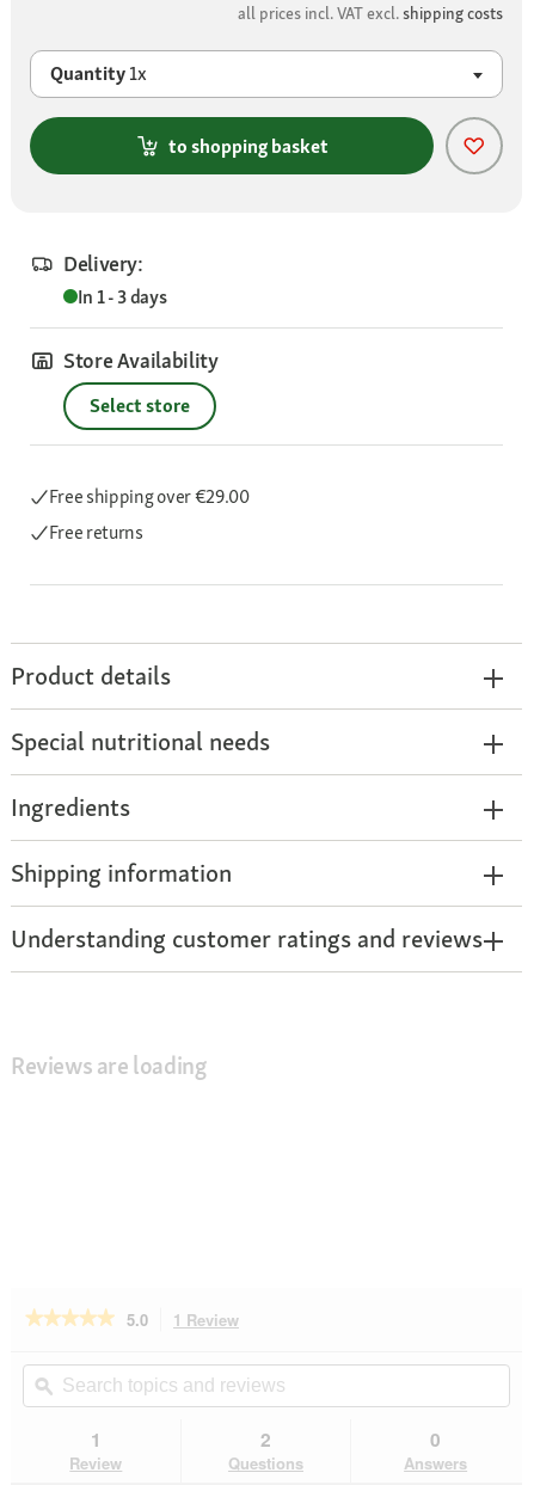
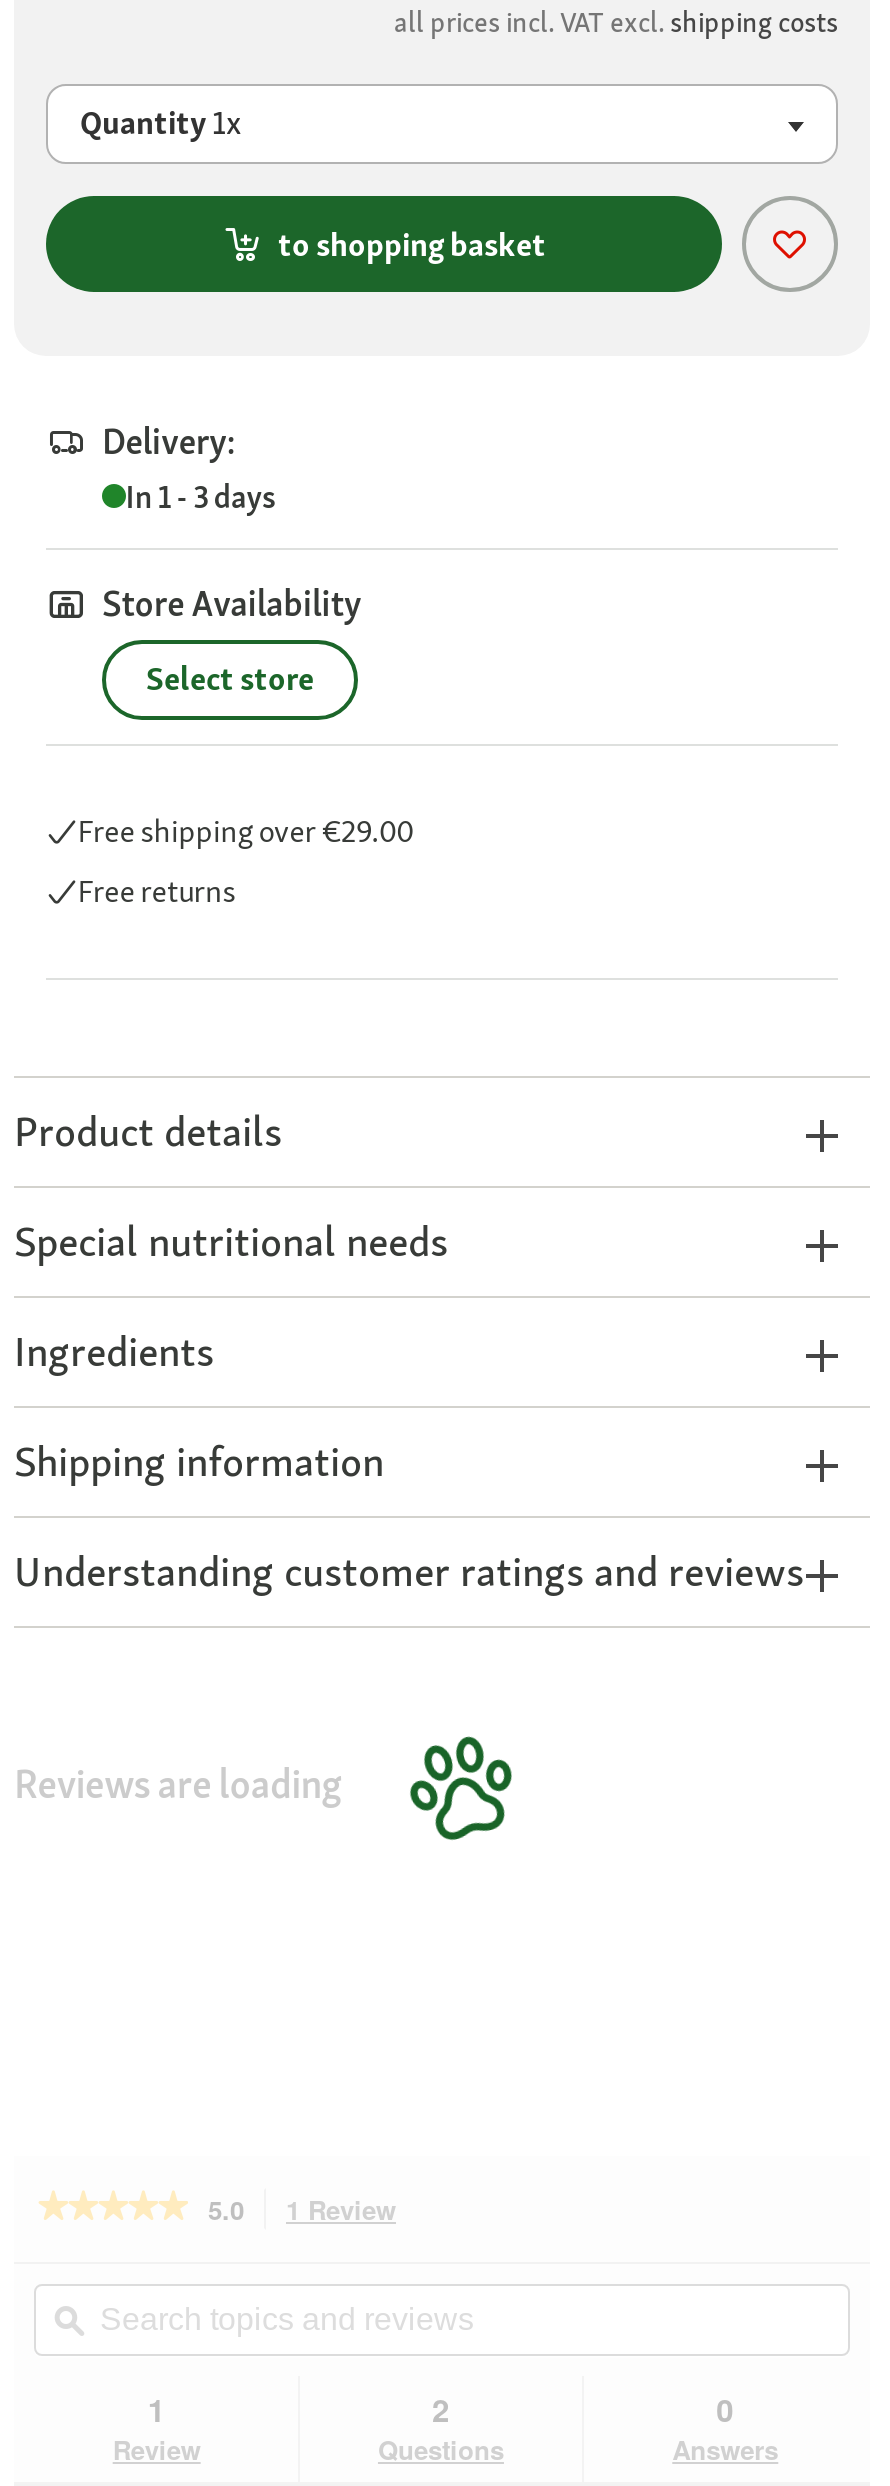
+ [image]
